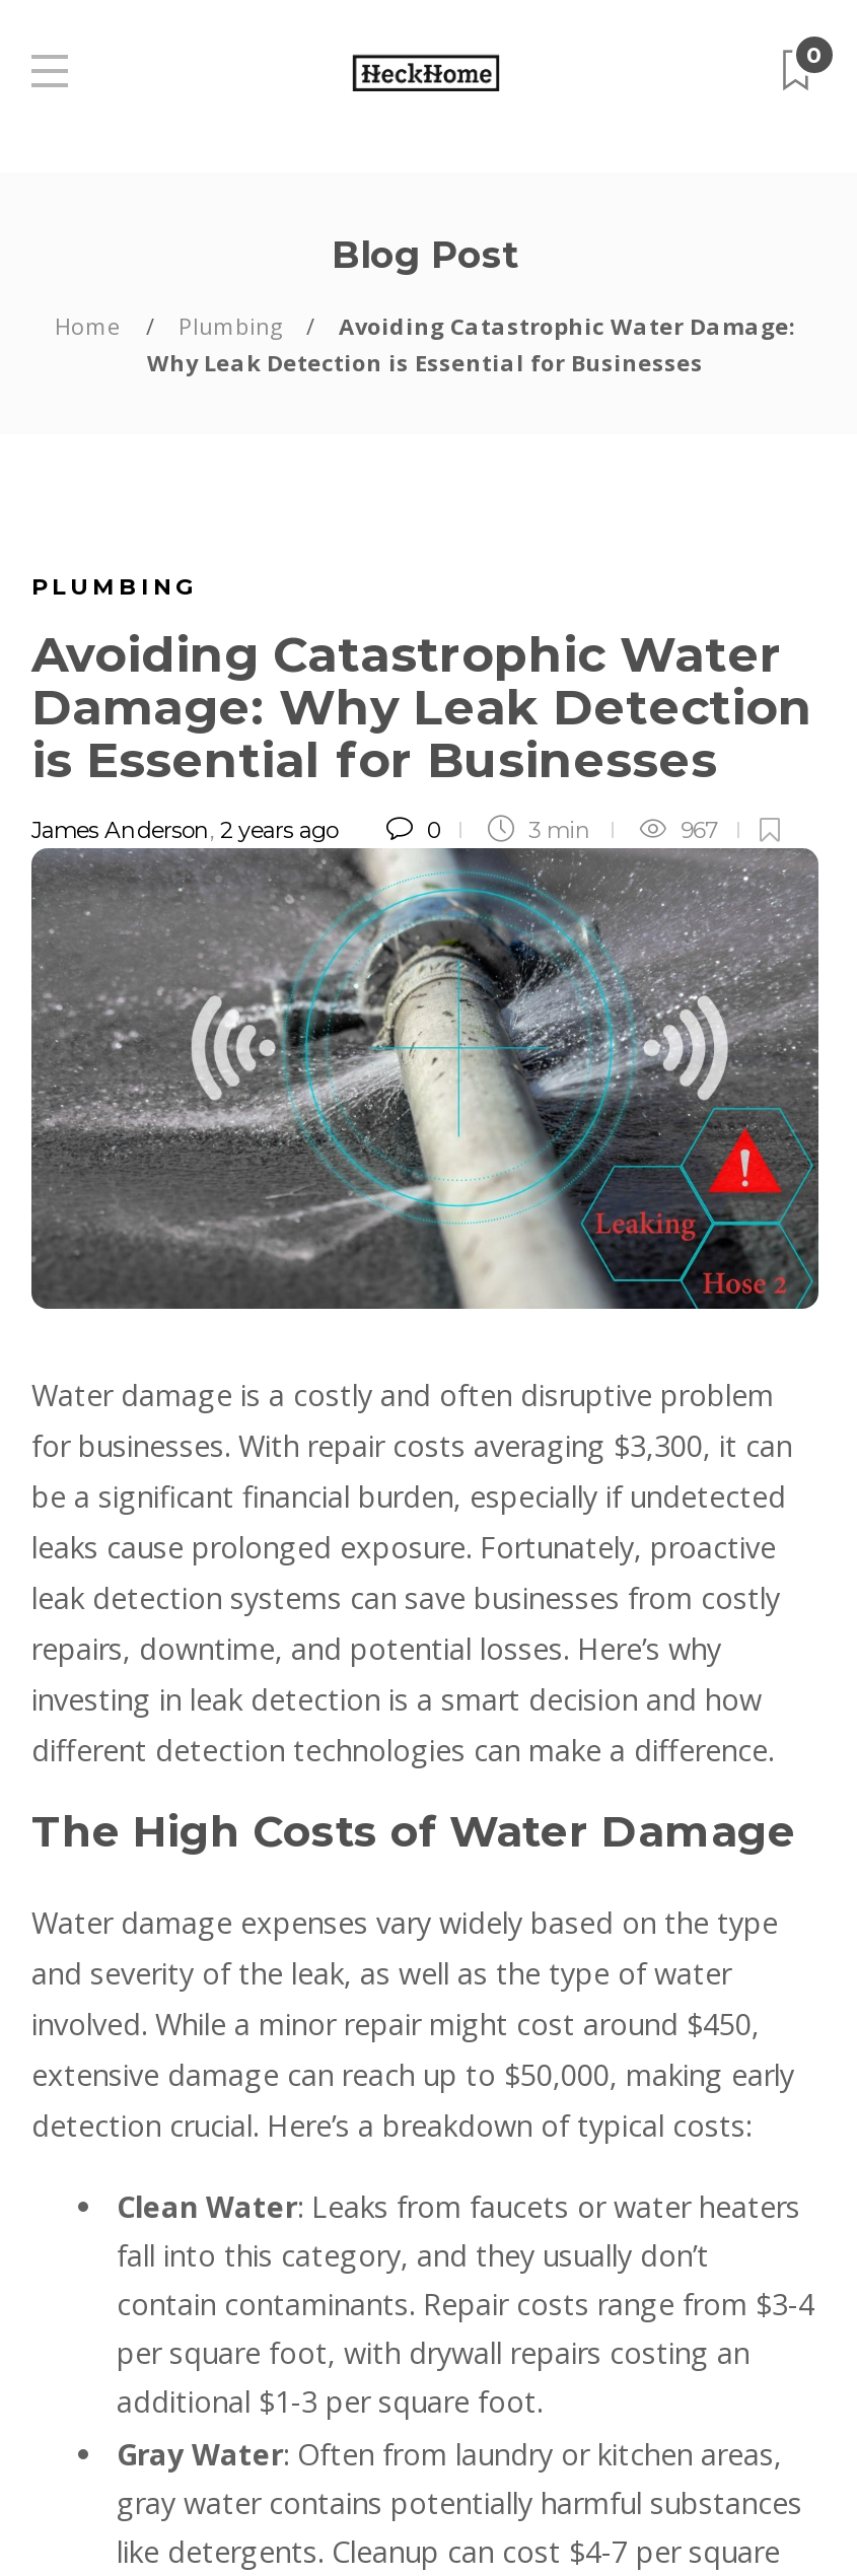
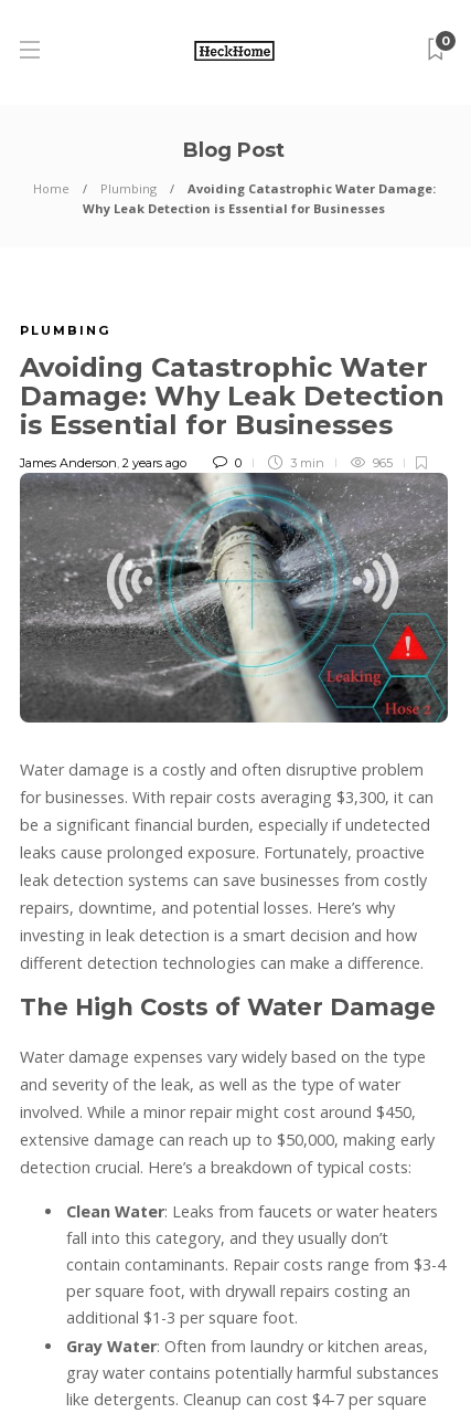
- 967
+ 965
